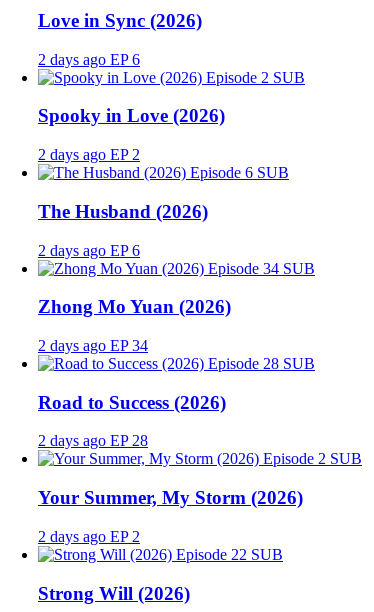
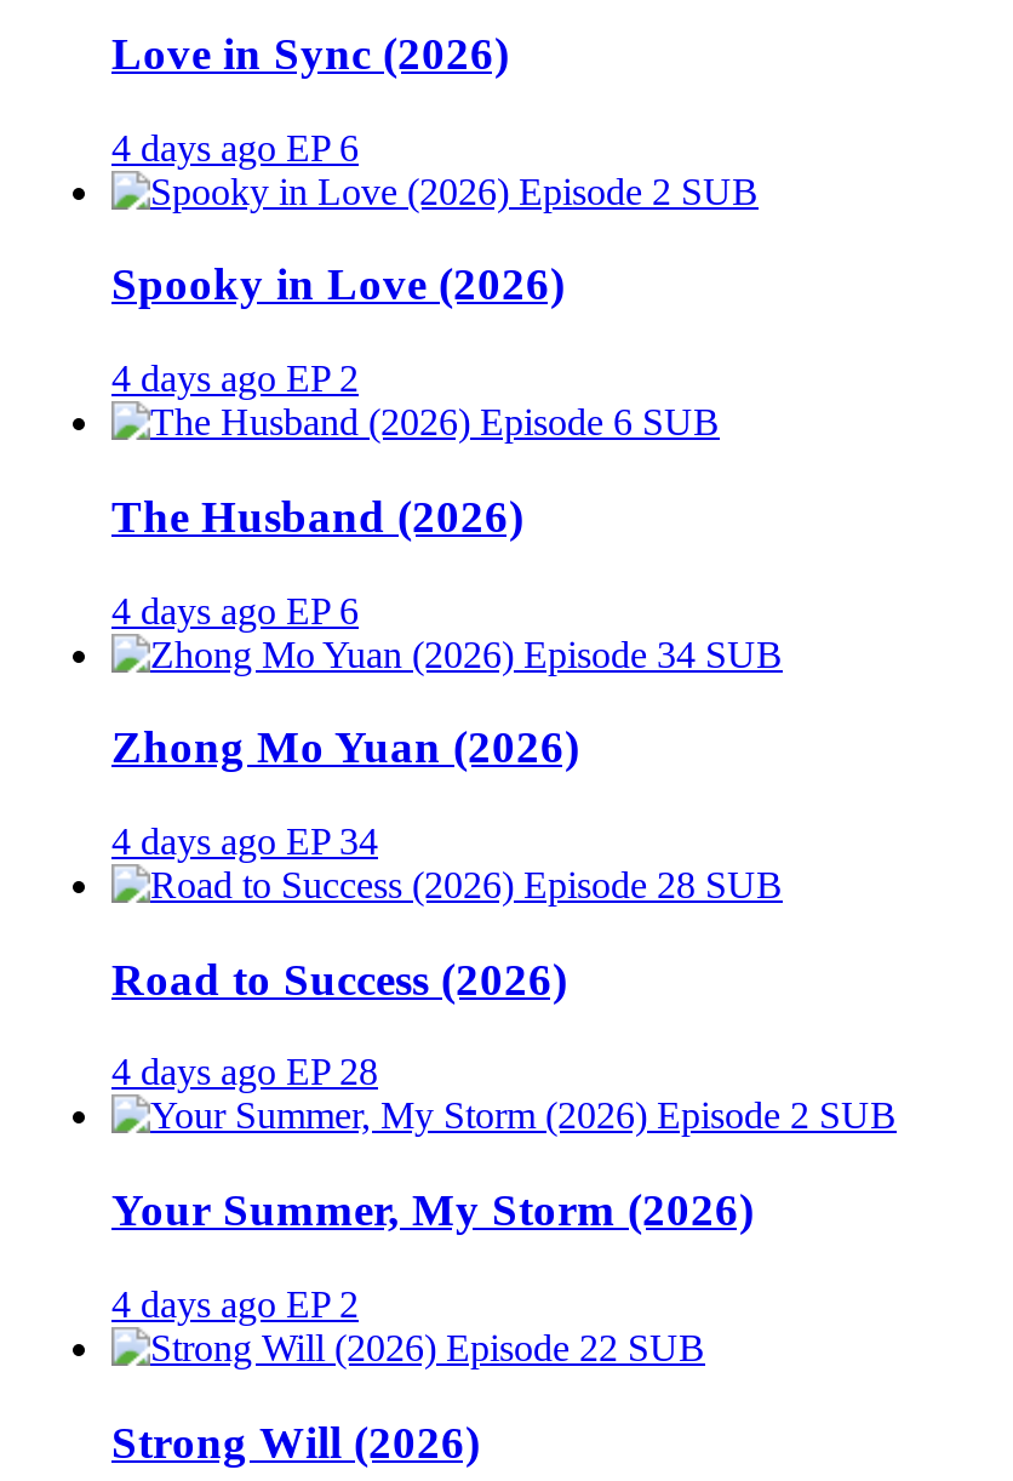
- 2 days ago EP 6
+ 4 days ago EP 6

- 2 days ago EP 2
+ 4 days ago EP 2

- 2 days ago EP 6
+ 4 days ago EP 6

- 2 days ago EP 34
+ 4 days ago EP 34

- 2 days ago EP 28
+ 4 days ago EP 28

- 2 days ago EP 2
+ 4 days ago EP 2
